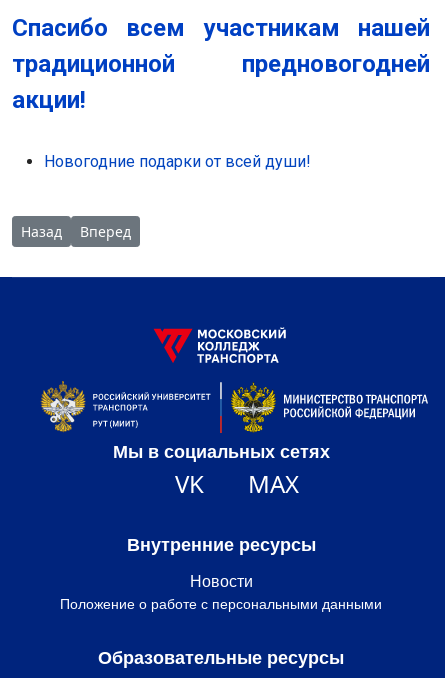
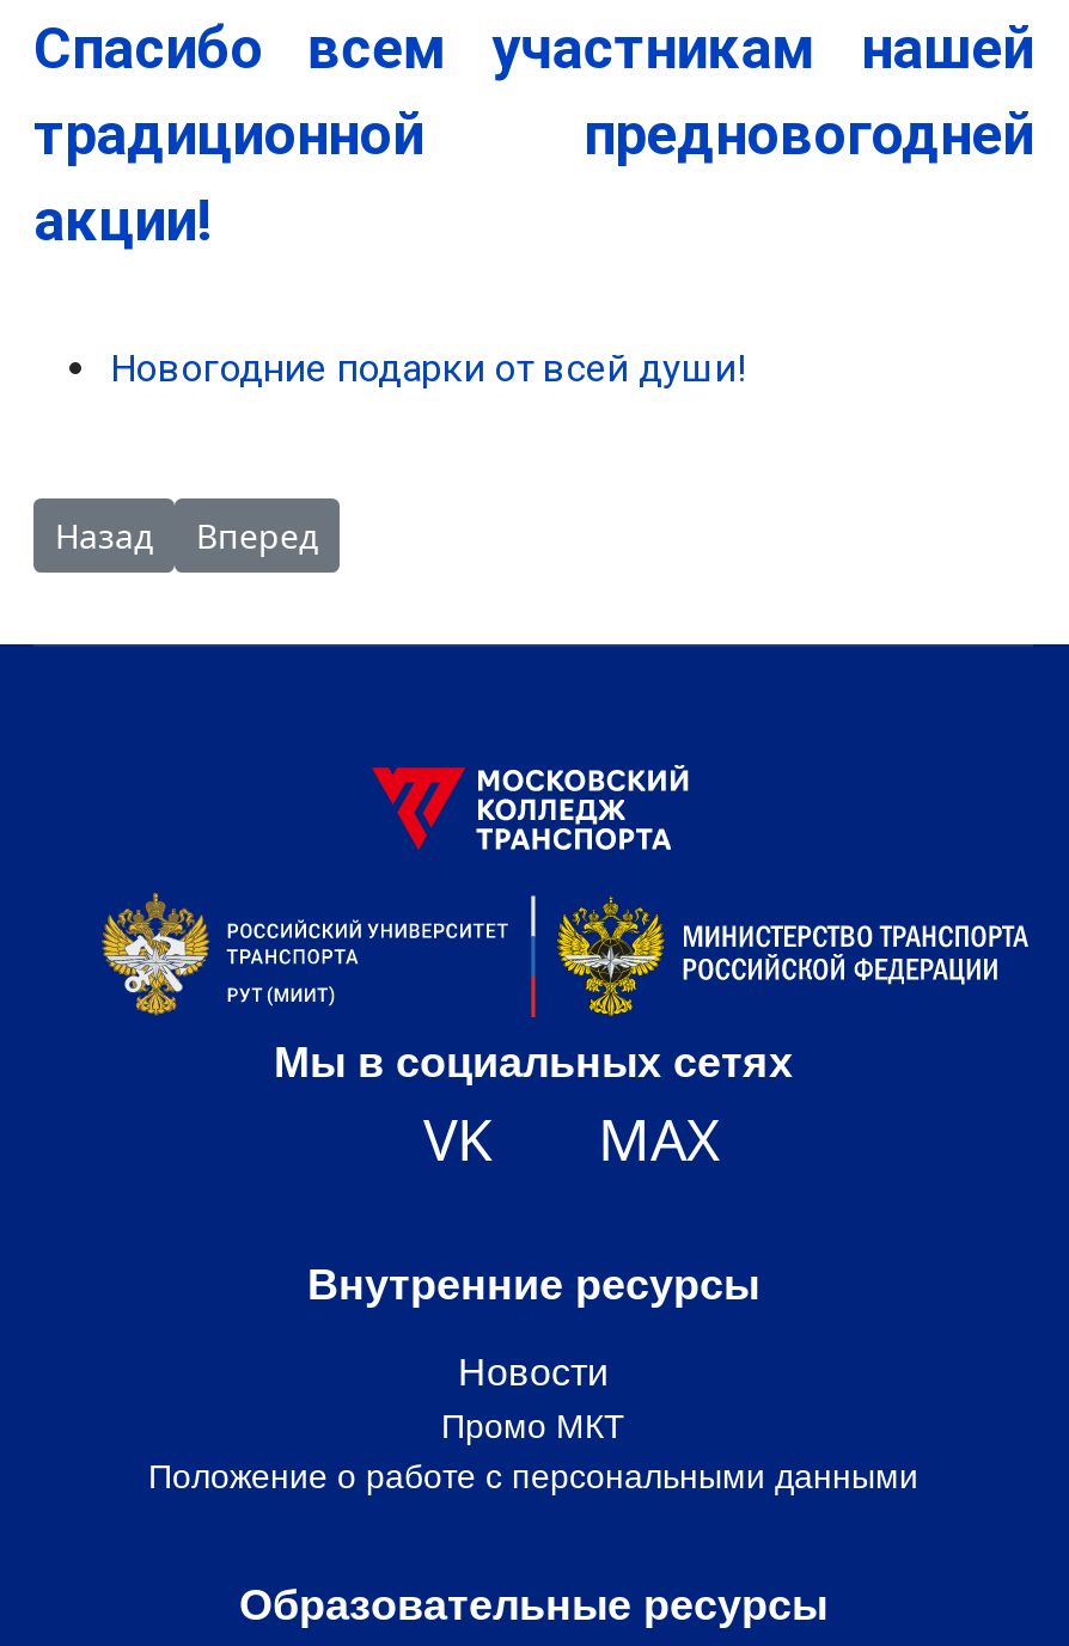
+ Промо МКТ
